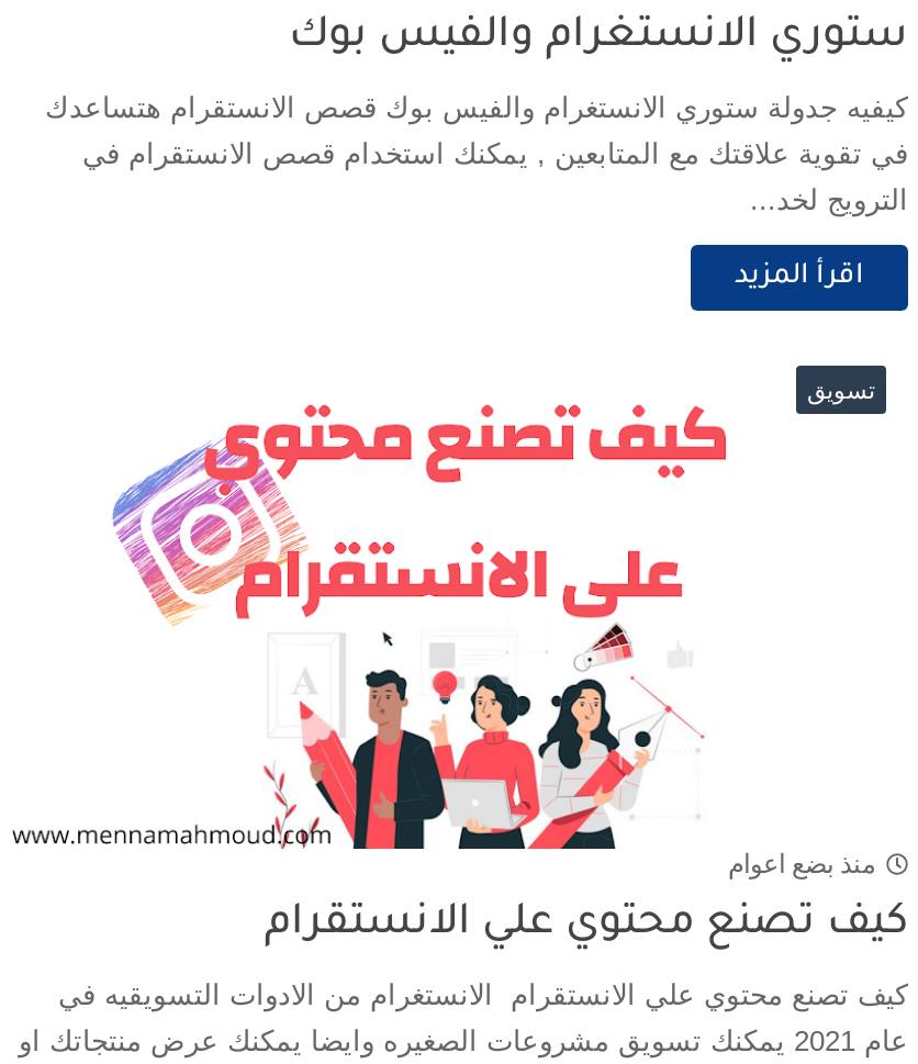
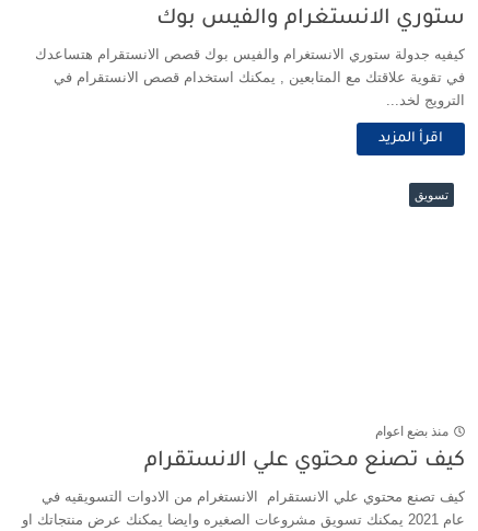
- [image]
